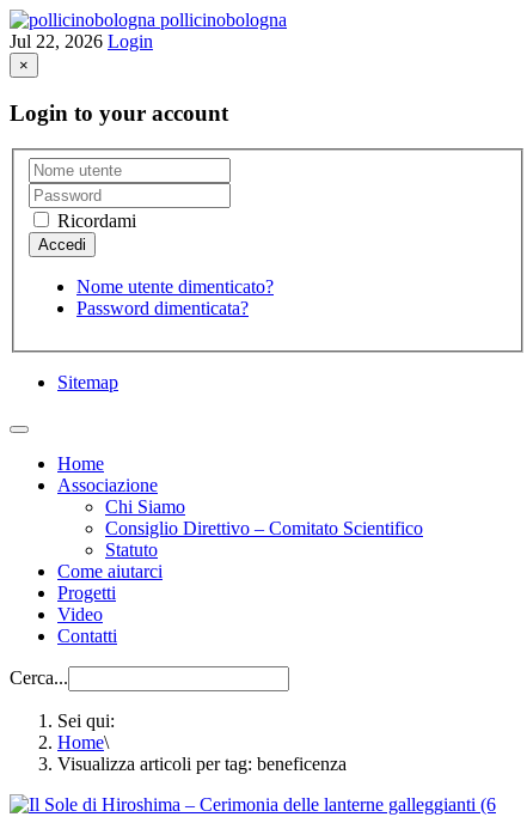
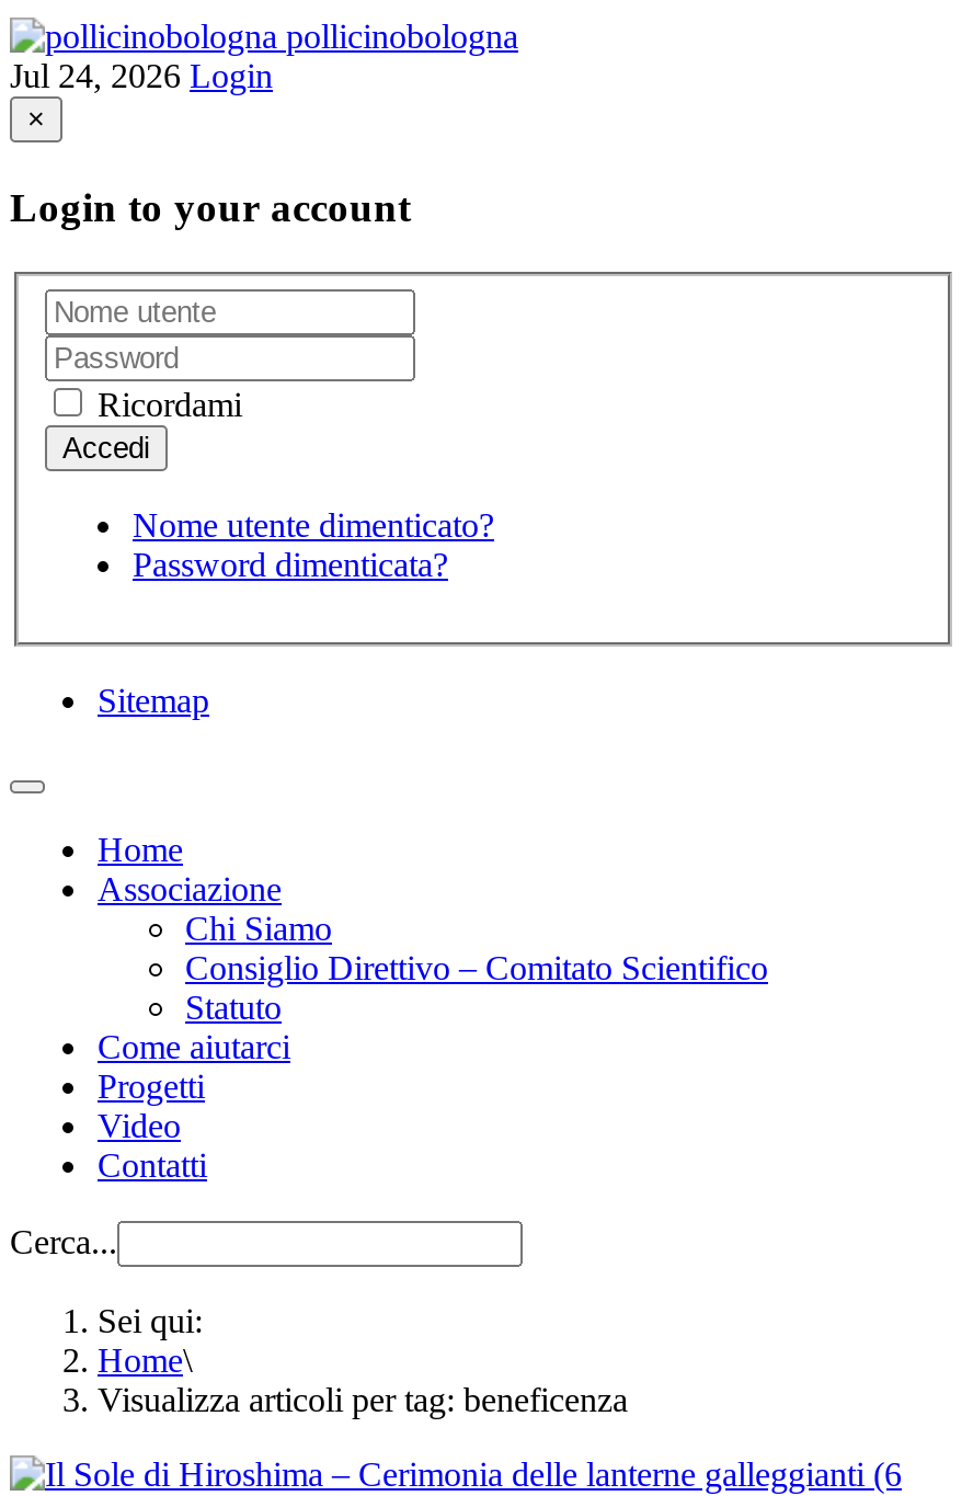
- Jul 22, 2026 Login
+ Jul 24, 2026 Login
